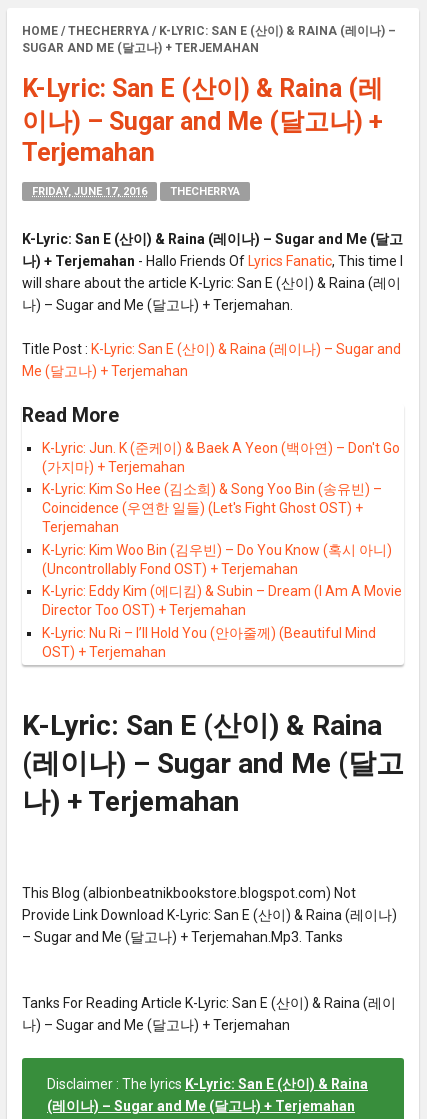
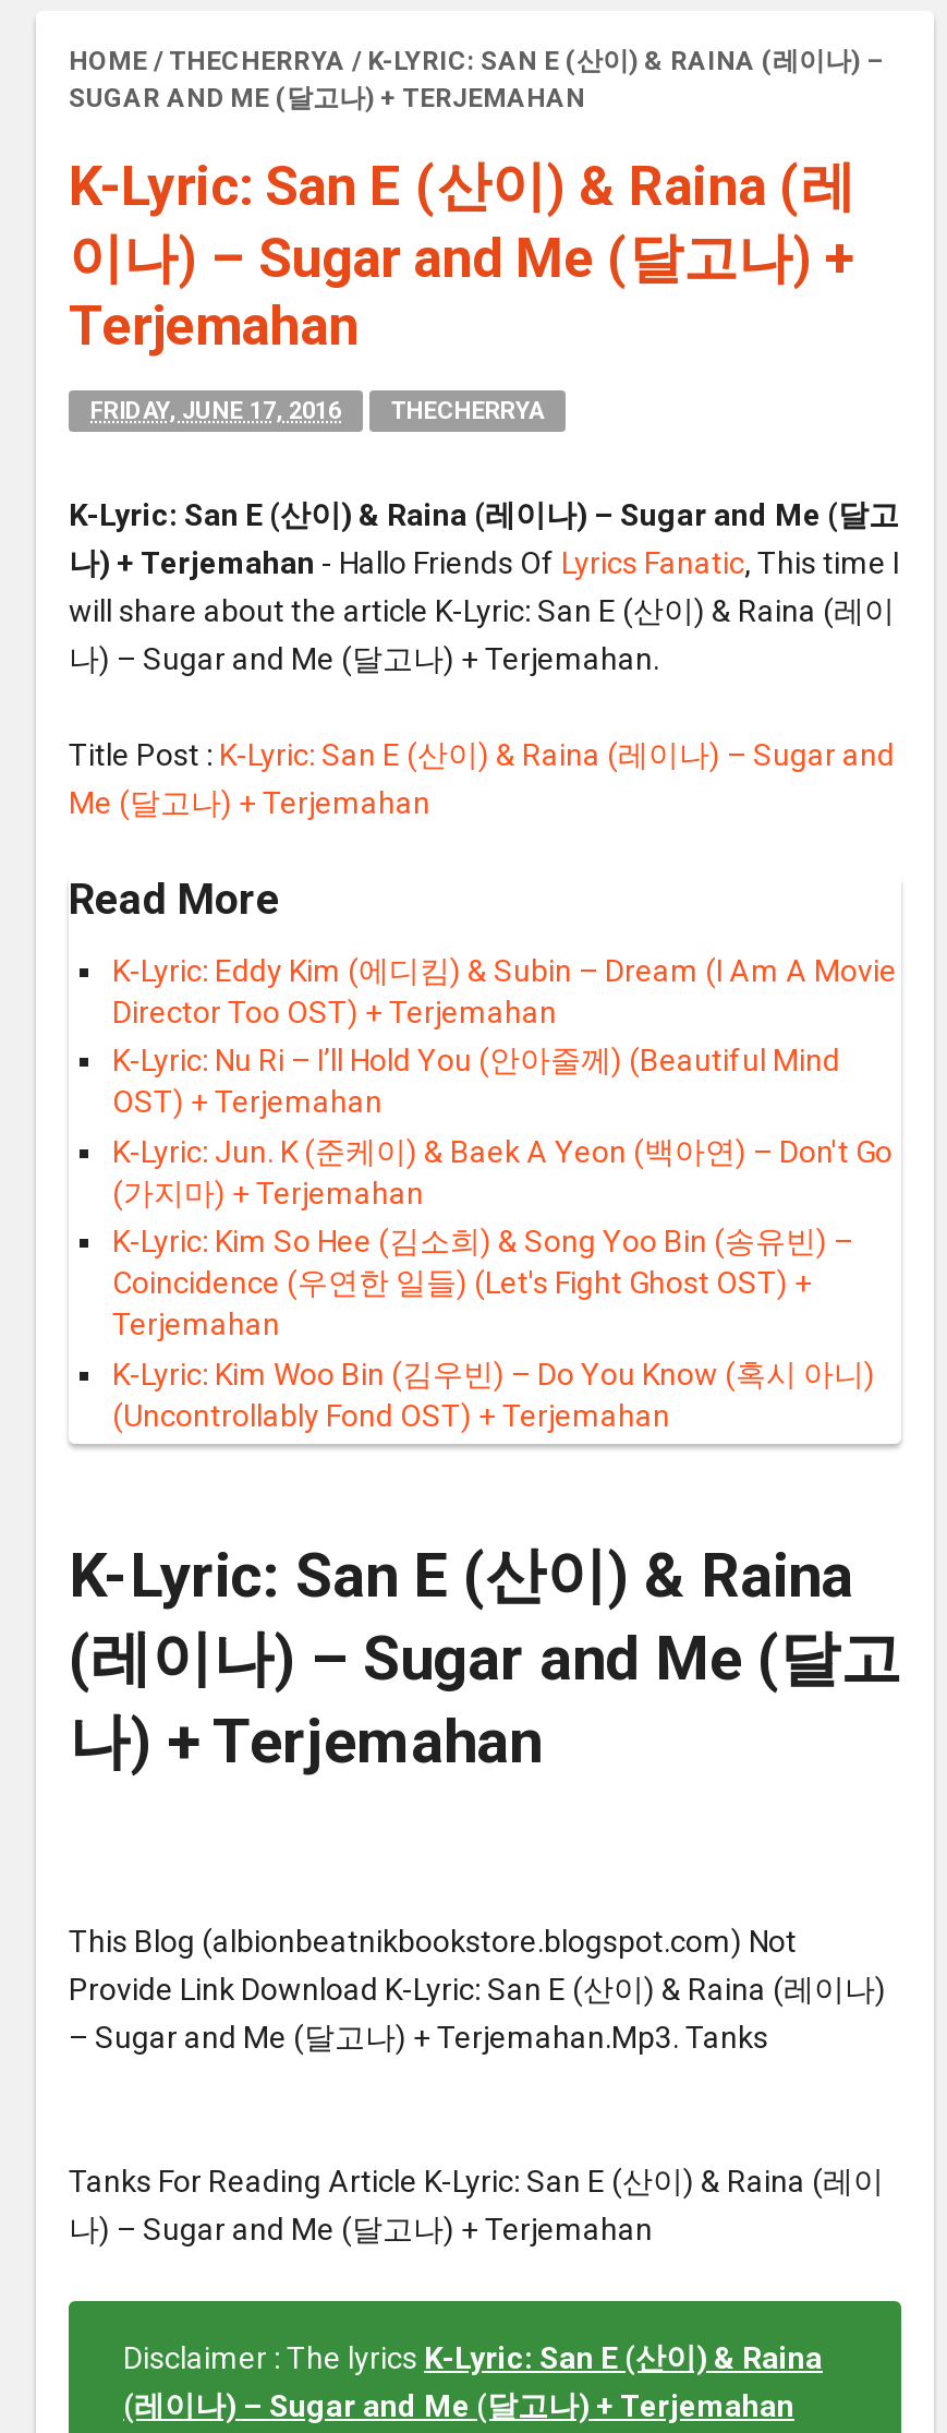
moved down: (가지마) + Terjemahan | K-Lyric: Kim So Hee (김소희) & Song Yoo Bin (송유빈) – | Coincidence (우연한 일들) (Let's Fight Ghost OST) + | Terjemahan | K-Lyric: Kim Woo Bin (김우빈) – Do You Know (혹시 아니) | (Uncontrollably Fond OST) + Terjemahan

moved up: K-Lyric: Eddy Kim (에디킴) & Subin – Dream (I Am A Movie | Director Too OST) + Terjemahan | K-Lyric: Nu Ri – I’ll Hold You (안아줄께) (Beautiful Mind | OST) + Terjemahan
